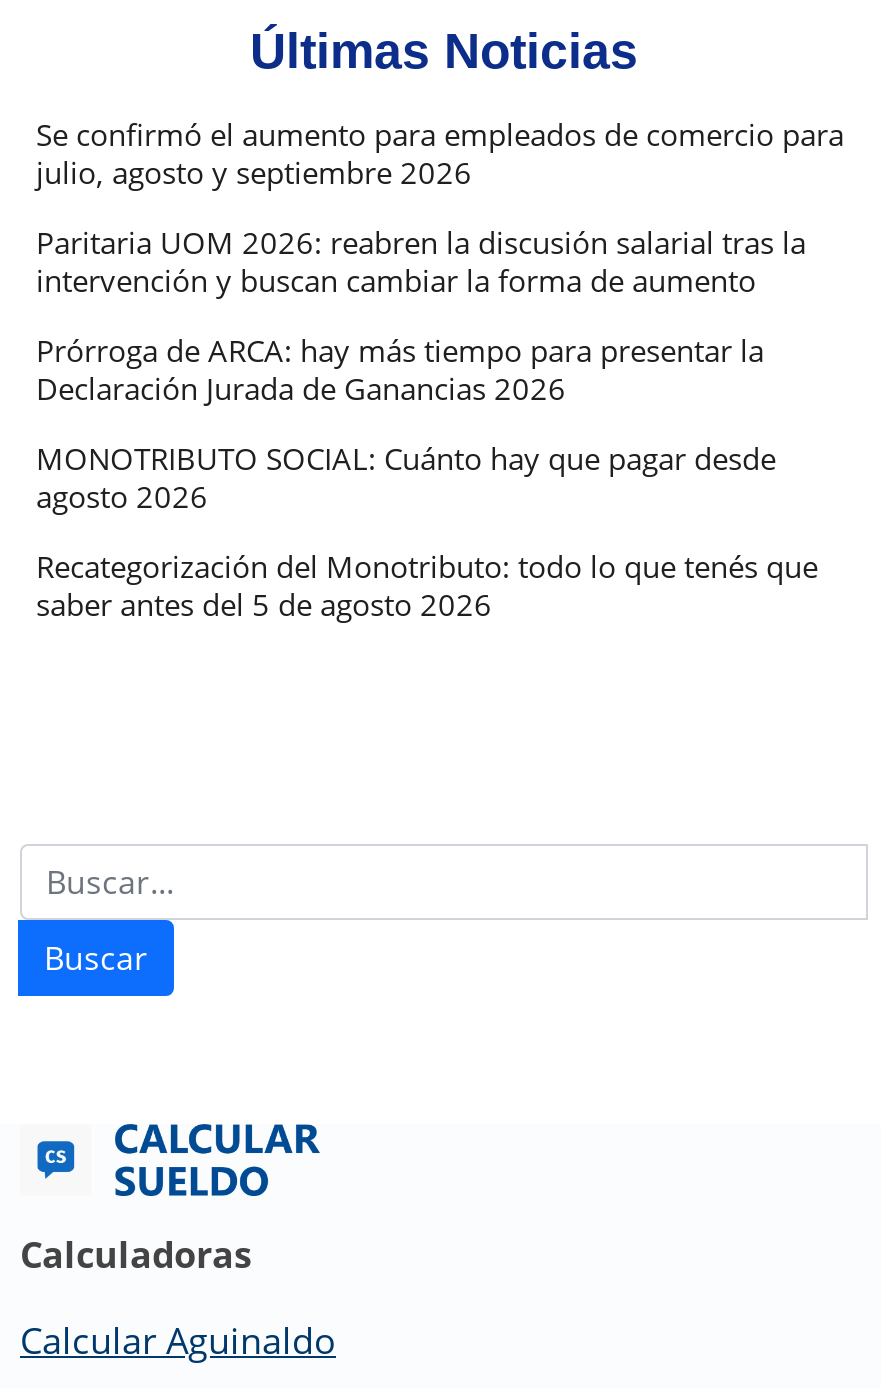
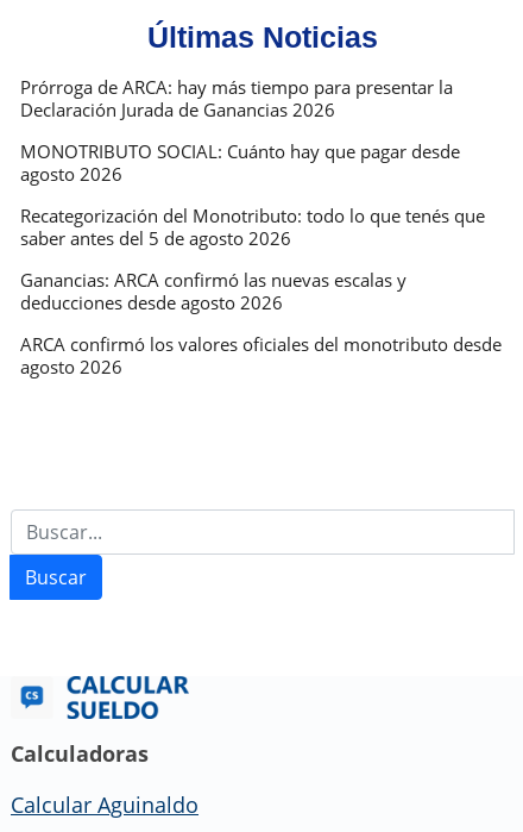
- Se confirmó el aumento para empleados de comercio para
- julio, agosto y septiembre 2026
- Paritaria UOM 2026: reabren la discusión salarial tras la
- intervención y buscan cambiar la forma de aumento

moved up: Prórroga de ARCA: hay más tiempo para presentar la | Declaración Jurada de Ganancias 2026 | MONOTRIBUTO SOCIAL: Cuánto hay que pagar desde | agosto 2026 | Recategorización del Monotributo: todo lo que tenés que | saber antes del 5 de agosto 2026

+ Ganancias: ARCA confirmó las nuevas escalas y
+ deducciones desde agosto 2026
+ ARCA confirmó los valores oficiales del monotributo desde
+ agosto 2026
